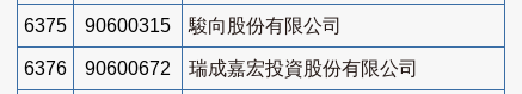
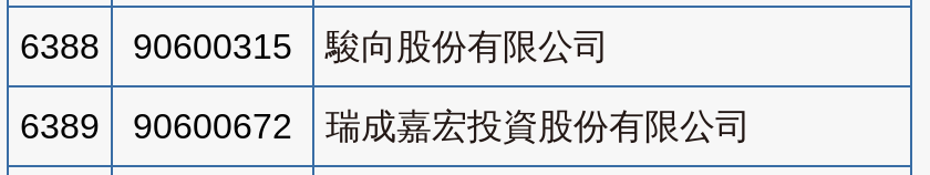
- 6375 90600315 駿向股份有限公司
+ 6388 90600315 駿向股份有限公司

- 6376 90600672 瑞成嘉宏投資股份有限公司
+ 6389 90600672 瑞成嘉宏投資股份有限公司
